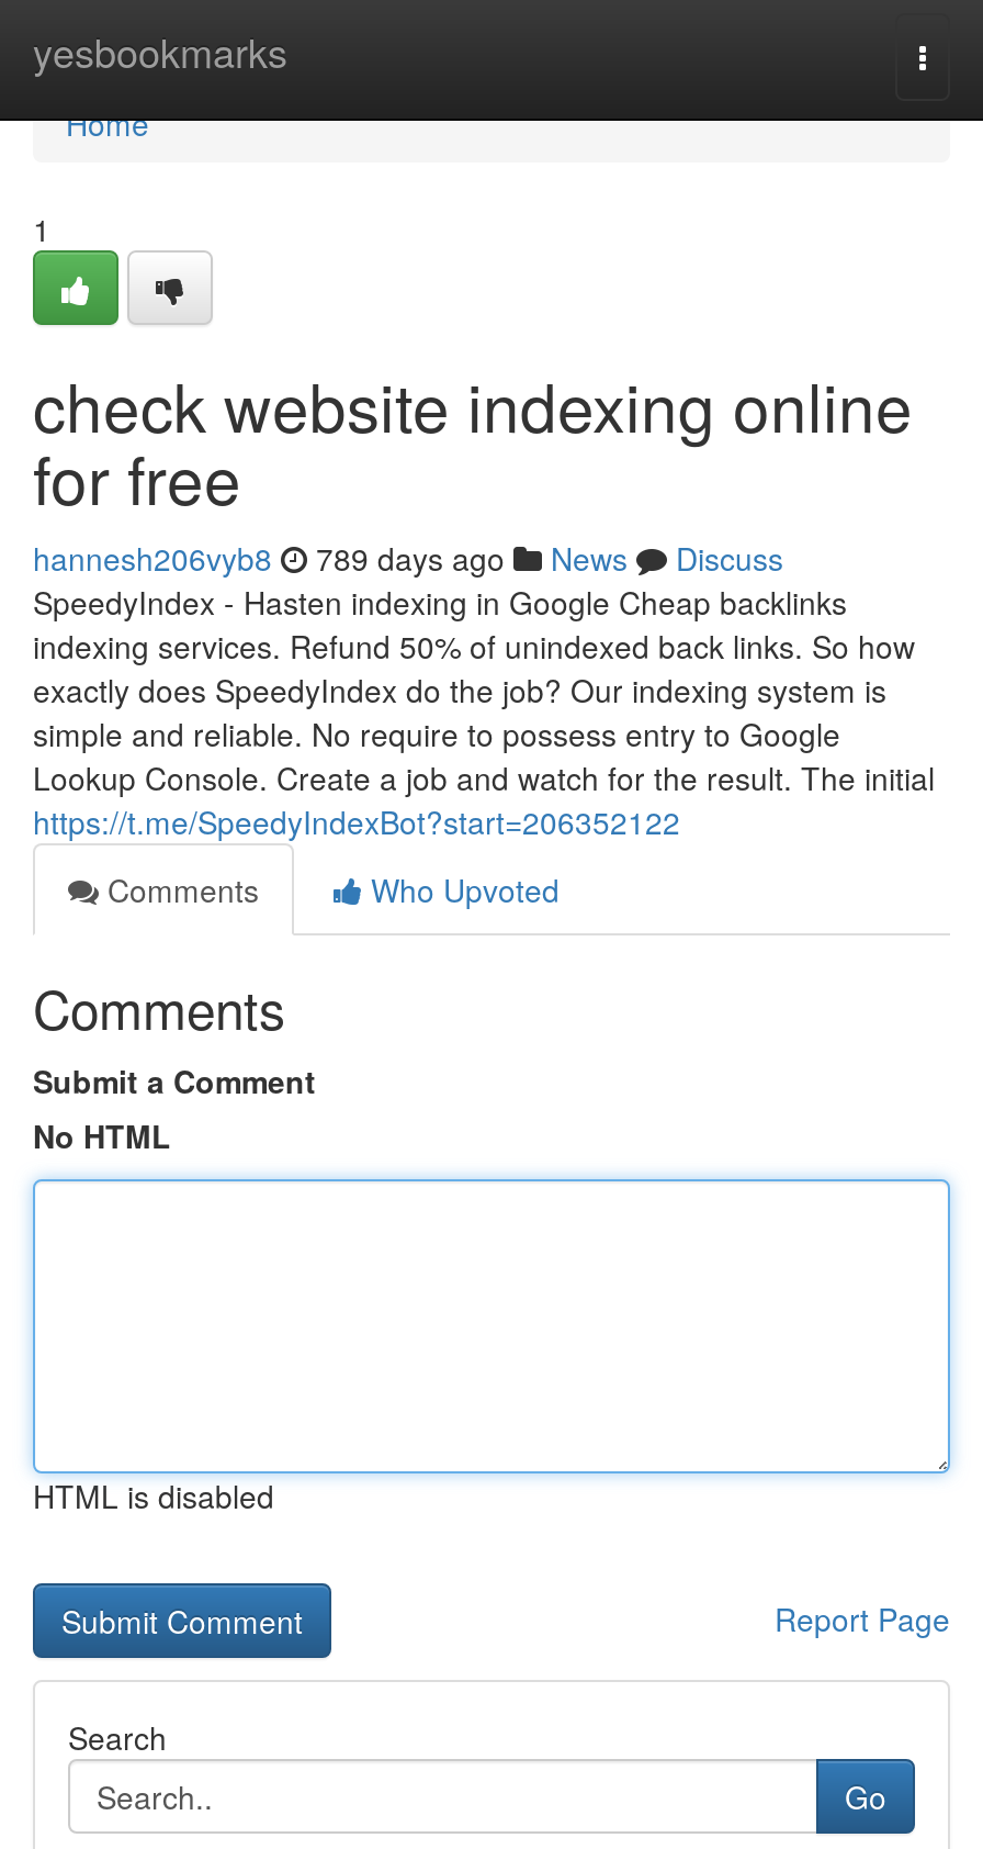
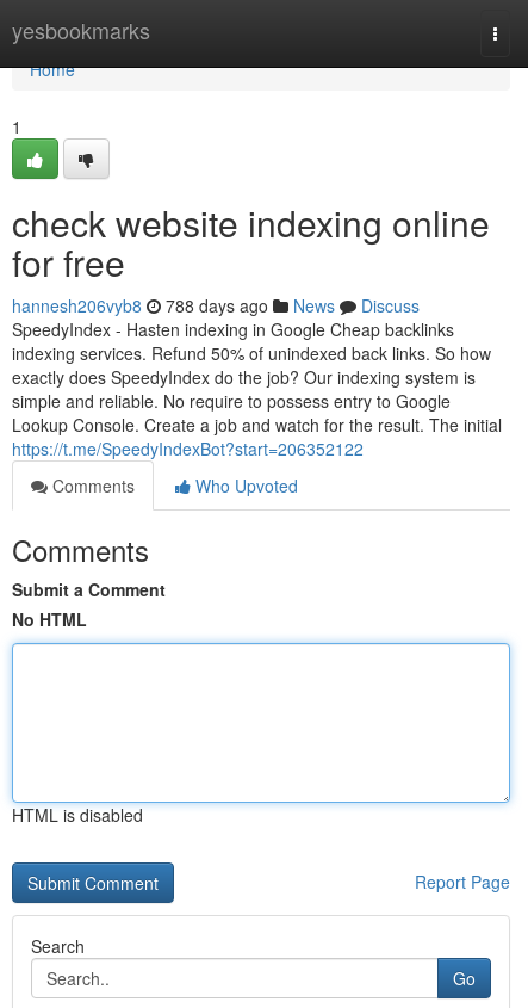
- hannesh206vyb8 789 days ago News Discuss
+ hannesh206vyb8 788 days ago News Discuss
